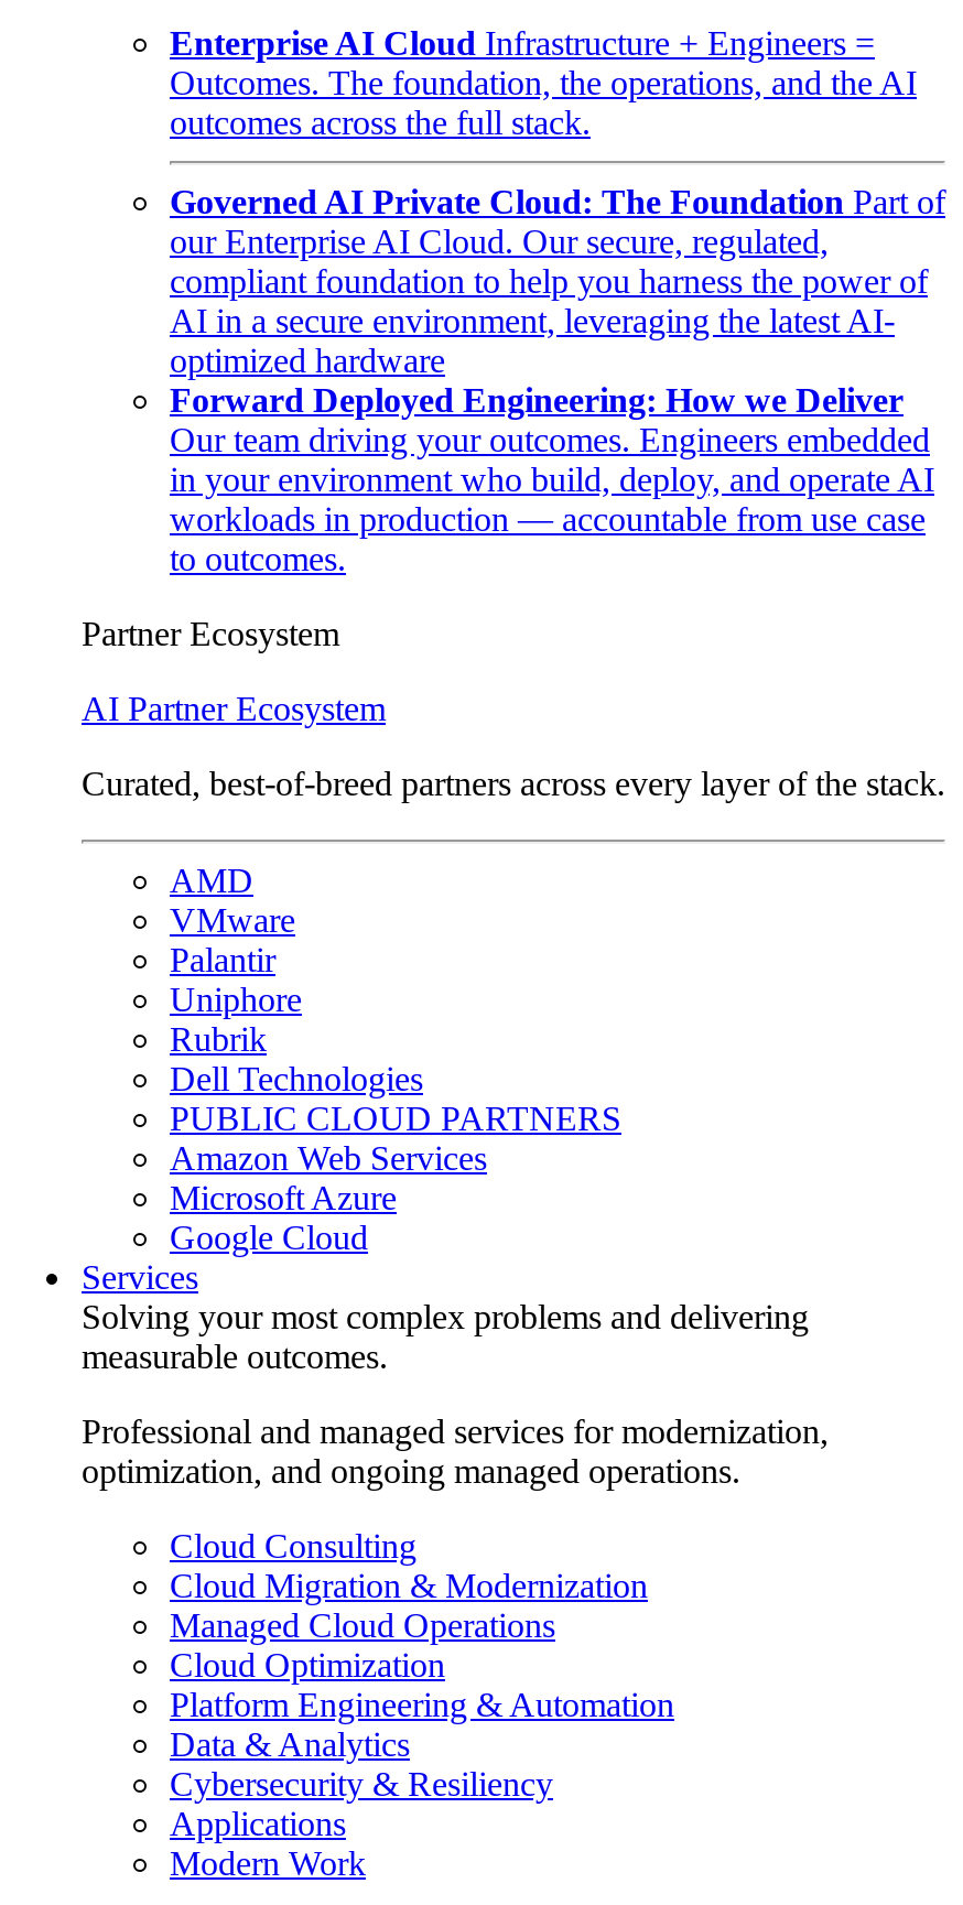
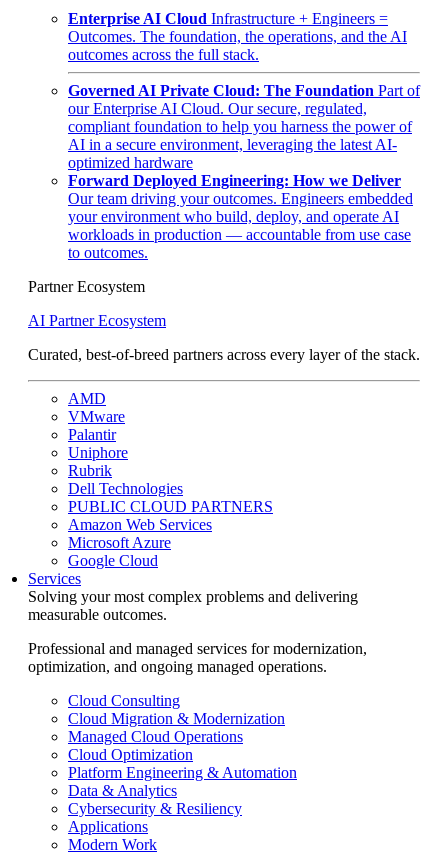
- in your environment who build, deploy, and operate AI
+ your environment who build, deploy, and operate AI
